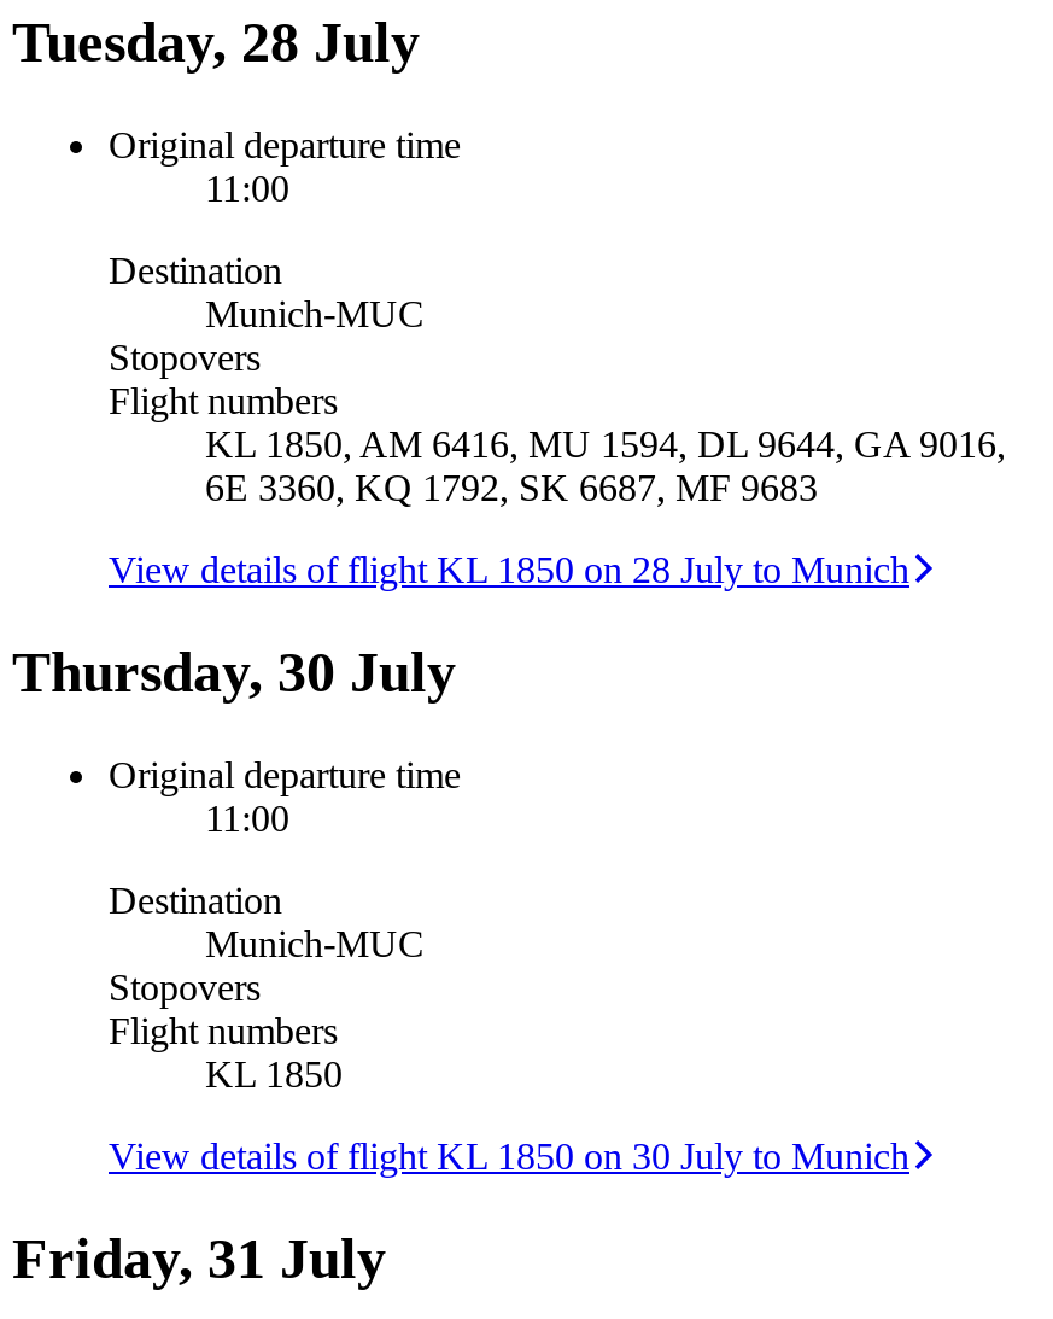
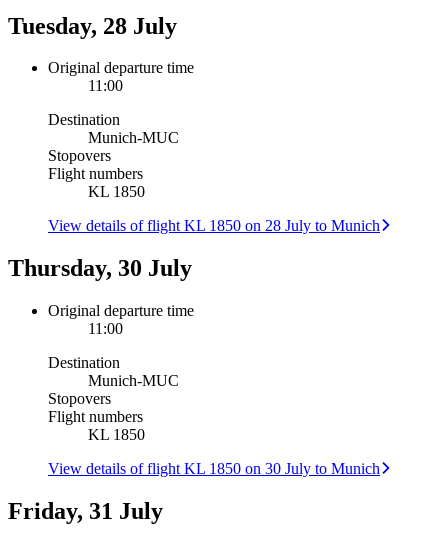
- KL 1850, AM 6416, MU 1594, DL 9644, GA 9016,
- 6E 3360, KQ 1792, SK 6687, MF 9683
+ KL 1850
